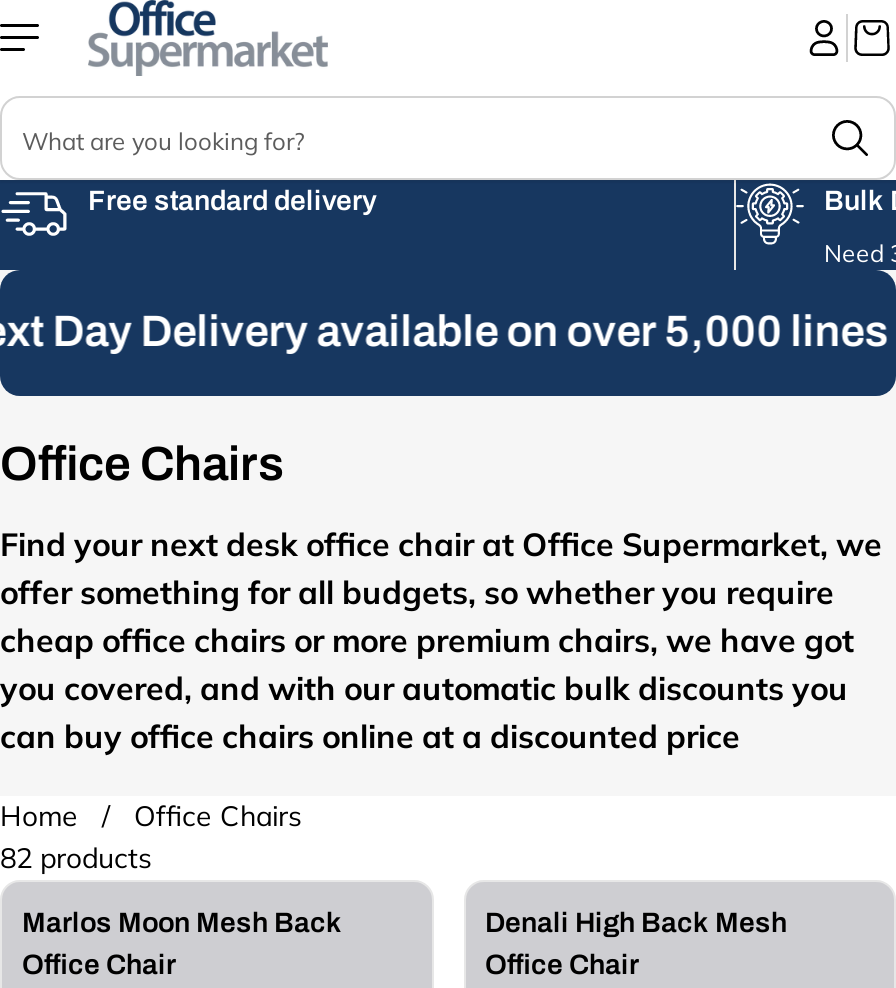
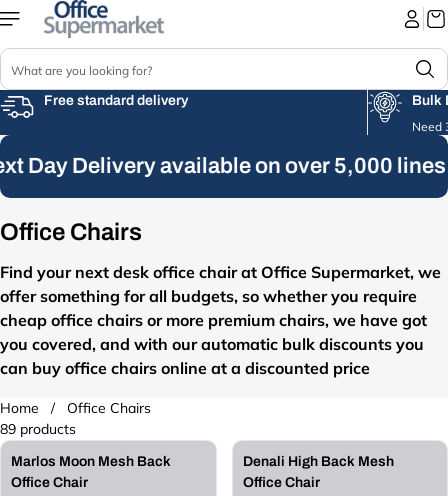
- 82 products
+ 89 products
